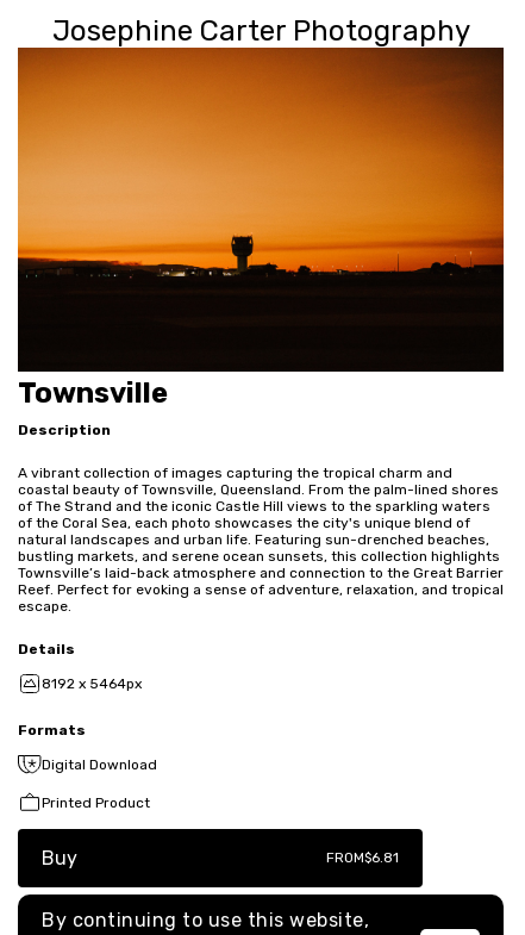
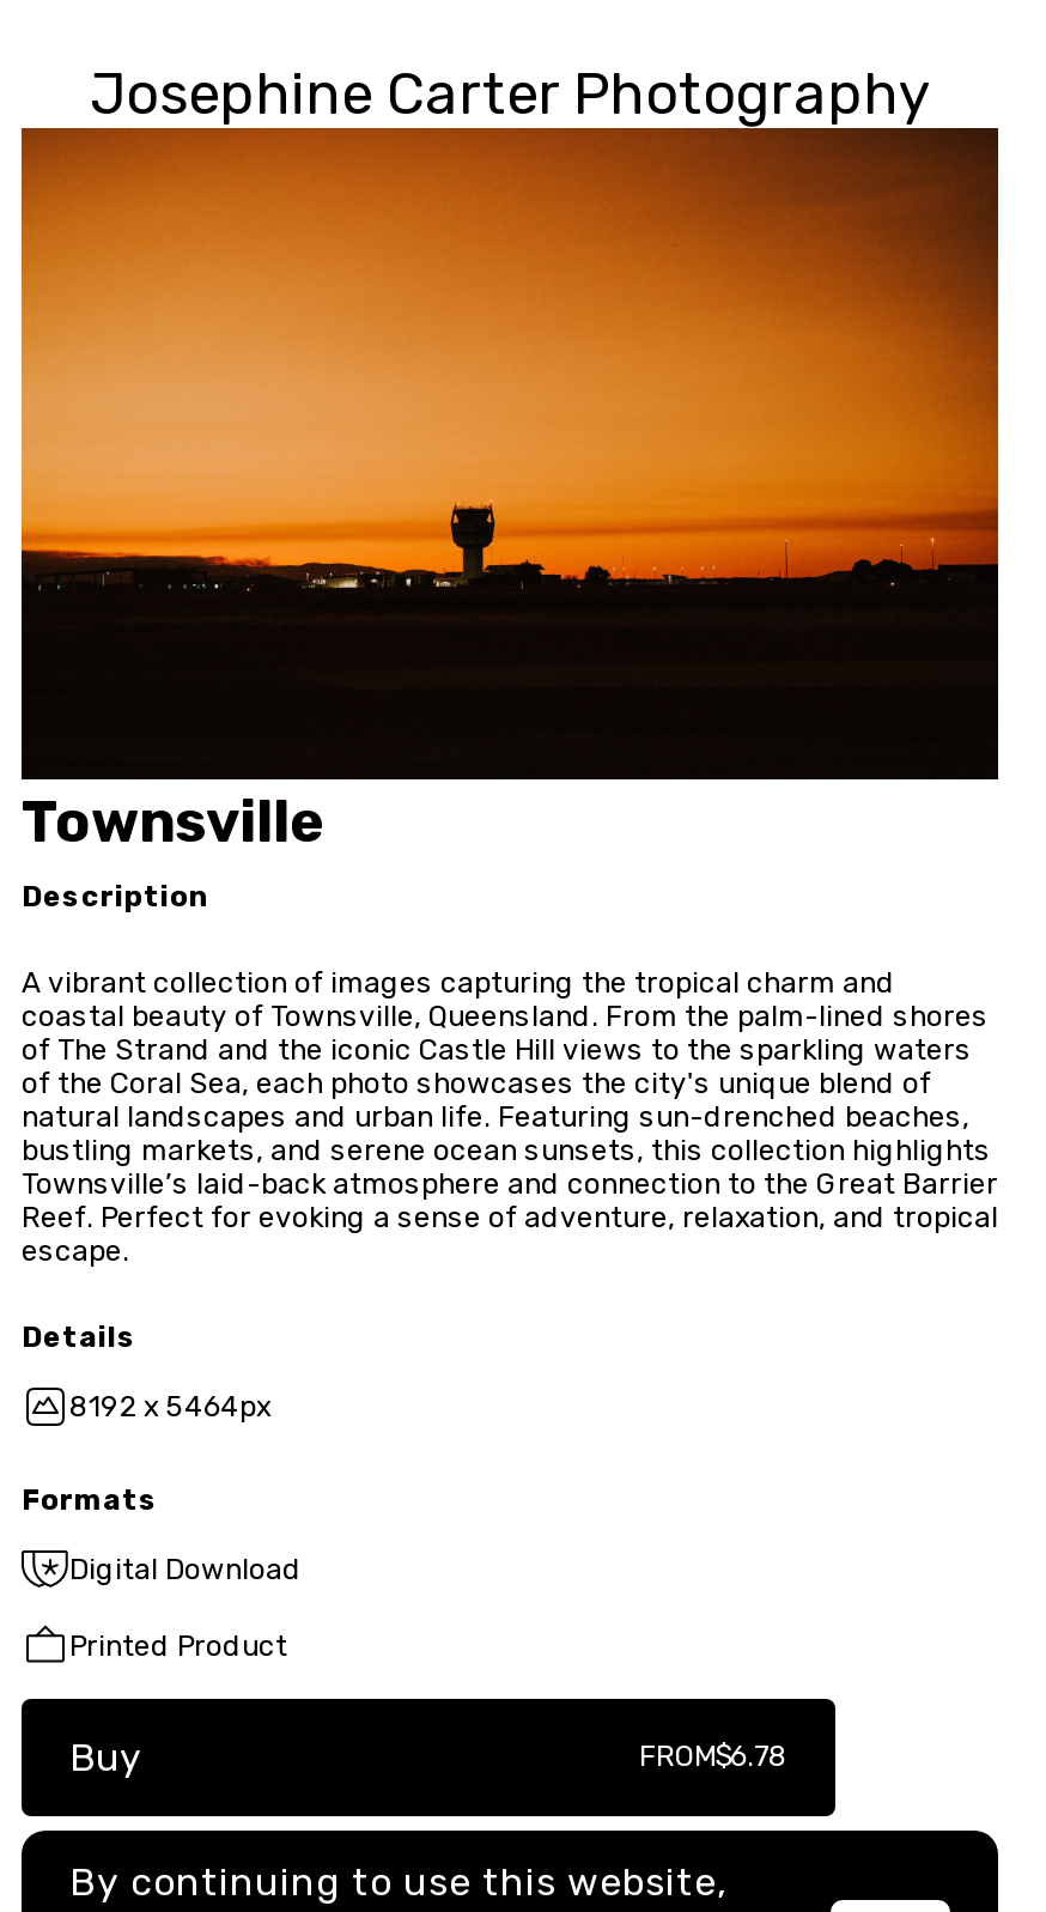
- FROM$6.81
+ FROM$6.78
